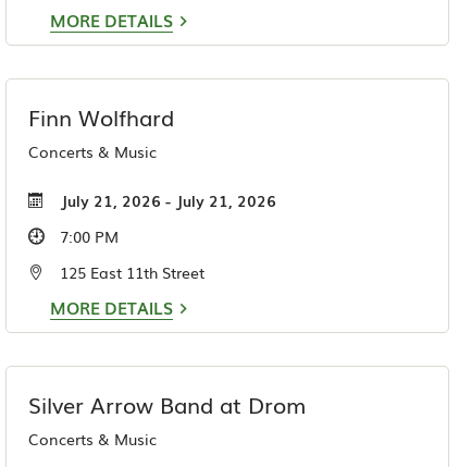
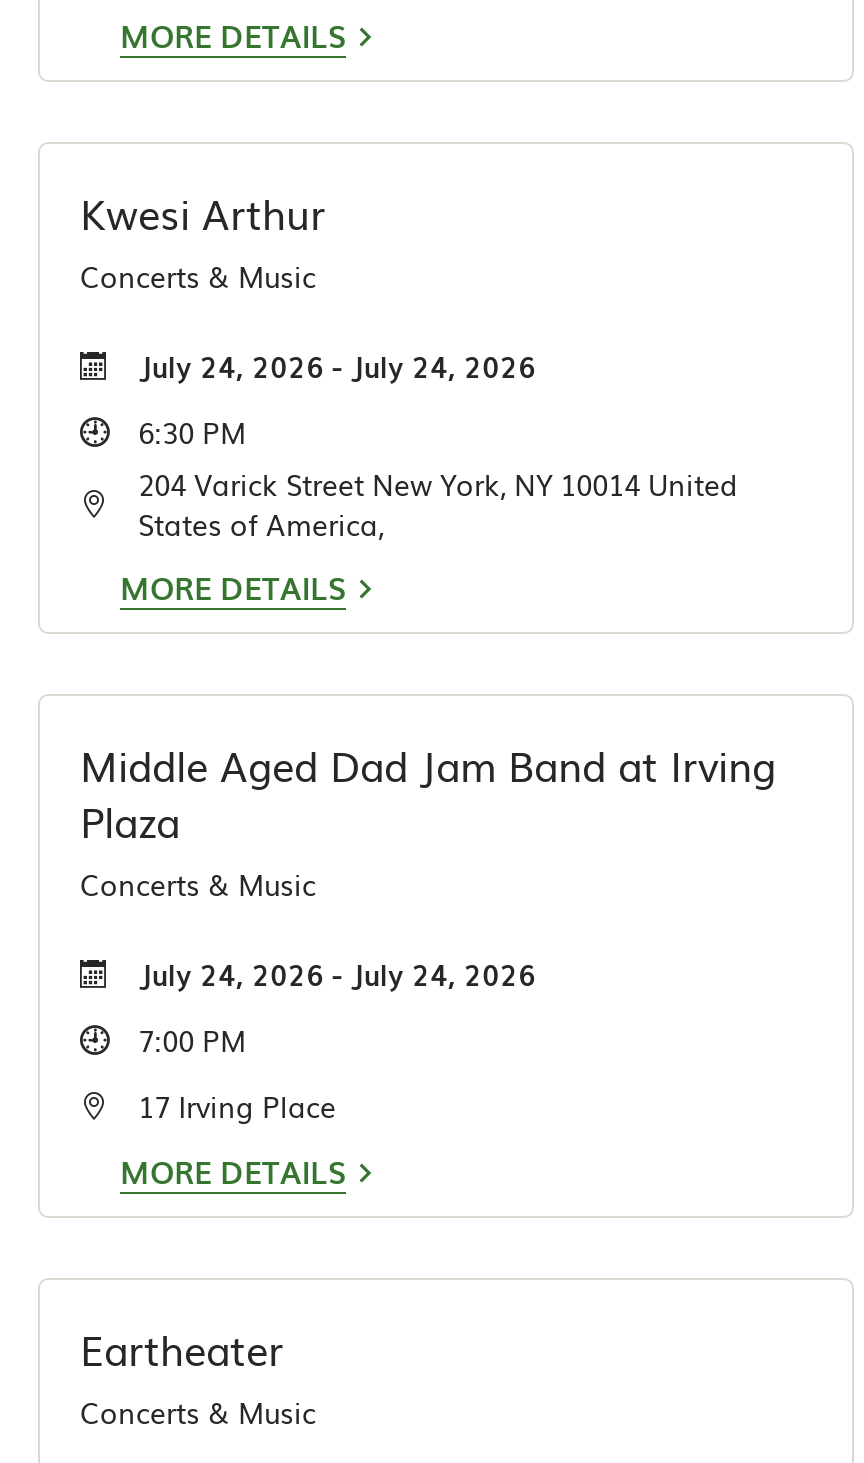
- Finn Wolfhard
+ Kwesi Arthur

- July 21, 2026 - July 21, 2026
+ July 24, 2026 - July 24, 2026
+ 6:30 PM
+ 204 Varick Street New York, NY 10014 United
+ States of America,
+ MORE DETAILS
+ Middle Aged Dad Jam Band at Irving
+ Plaza
+ Concerts & Music
+ July 24, 2026 - July 24, 2026

- 125 East 11th Street
+ 17 Irving Place

- Silver Arrow Band at Drom
+ Eartheater
